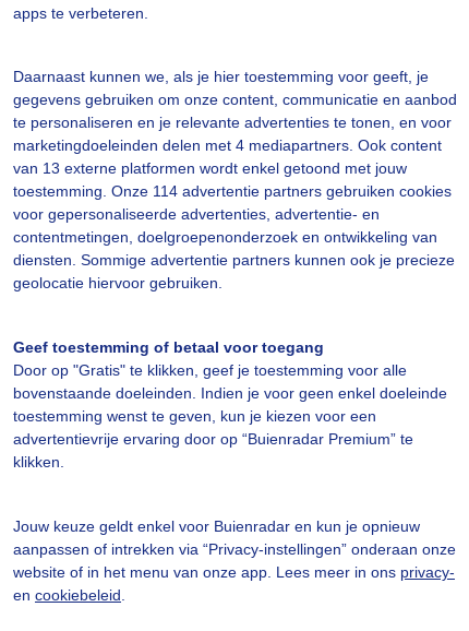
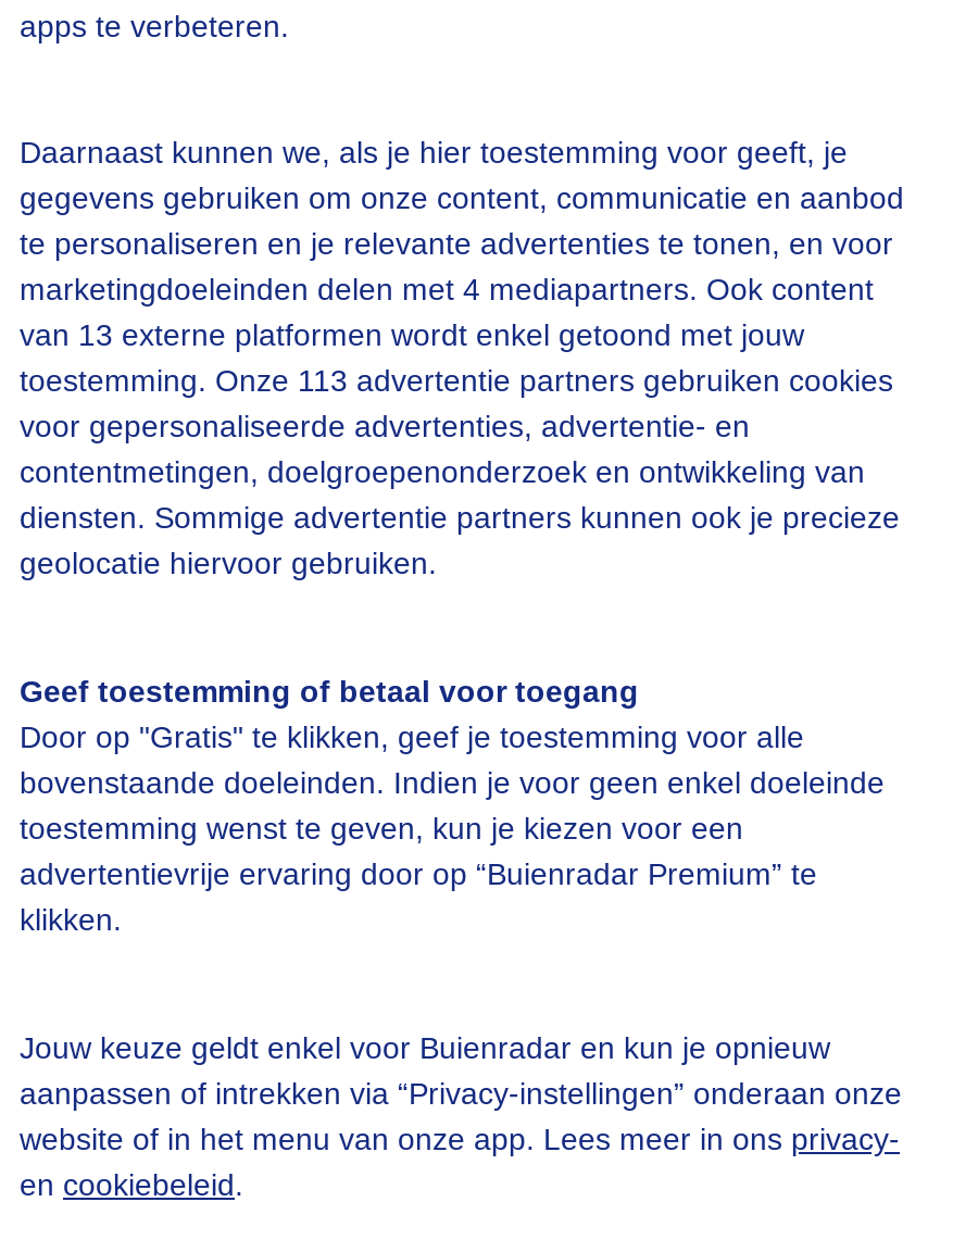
- toestemming. Onze 114 advertentie partners gebruiken cookies
+ toestemming. Onze 113 advertentie partners gebruiken cookies
